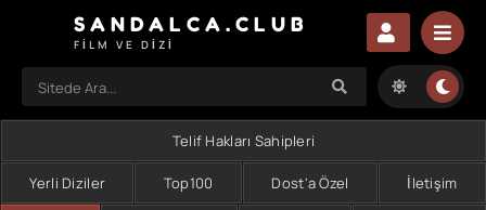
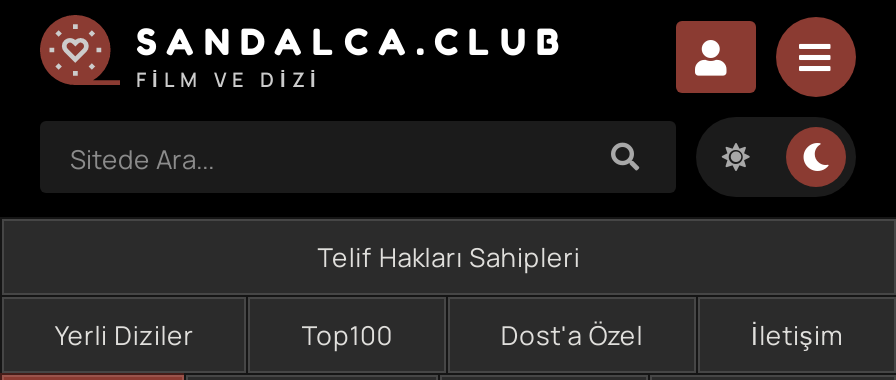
+ [image]
